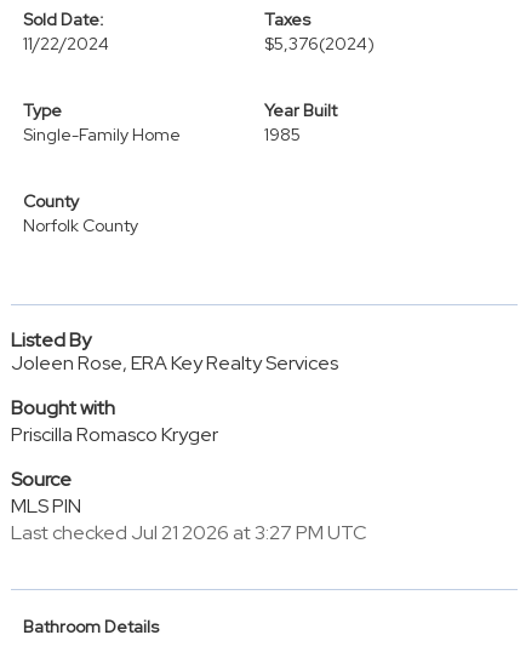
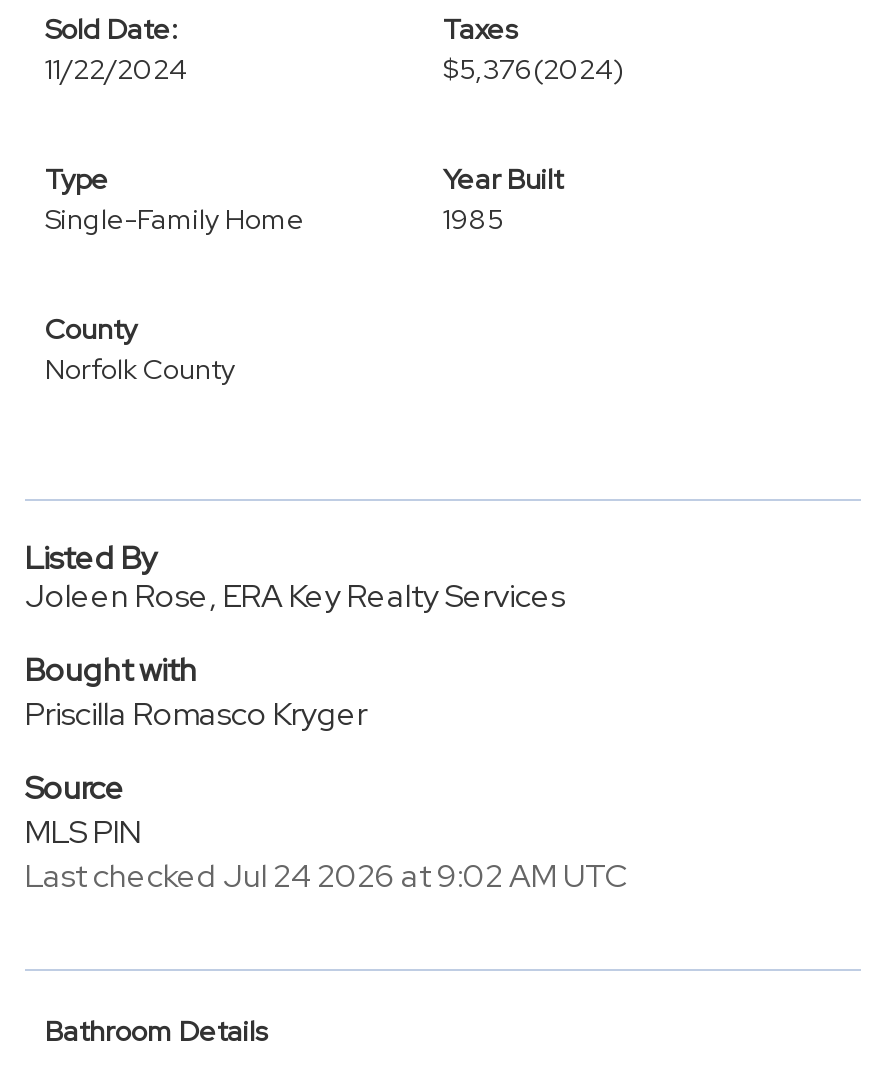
- Last checked Jul 21 2026 at 3:27 PM UTC
+ Last checked Jul 24 2026 at 9:02 AM UTC
